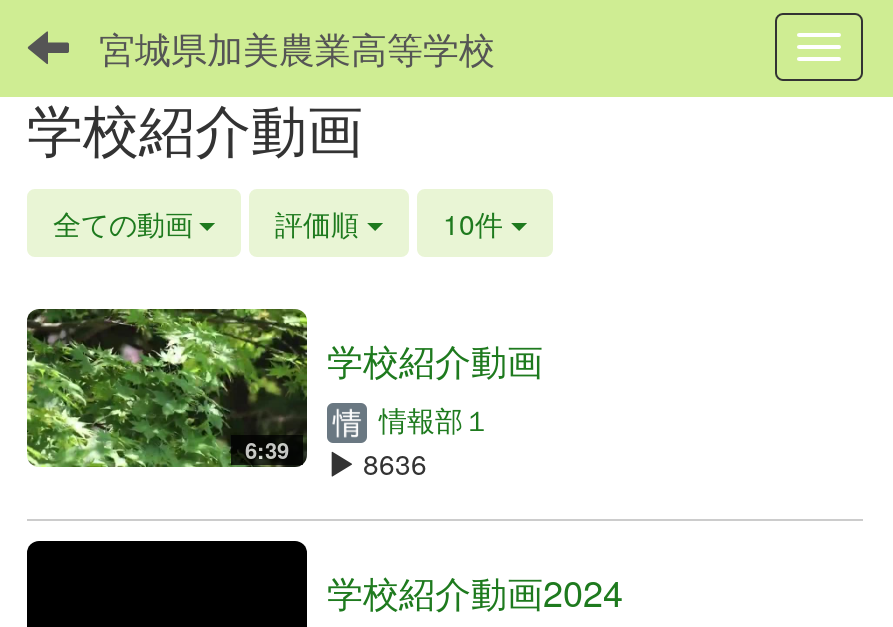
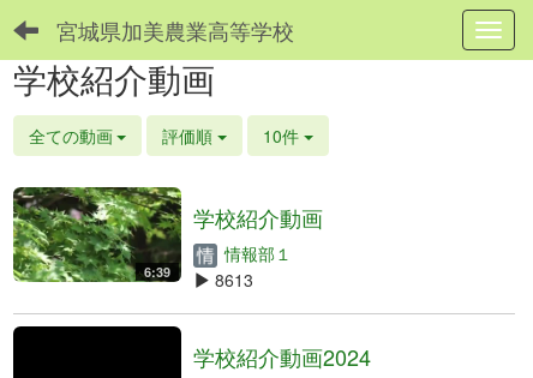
- 8636
+ 8613
